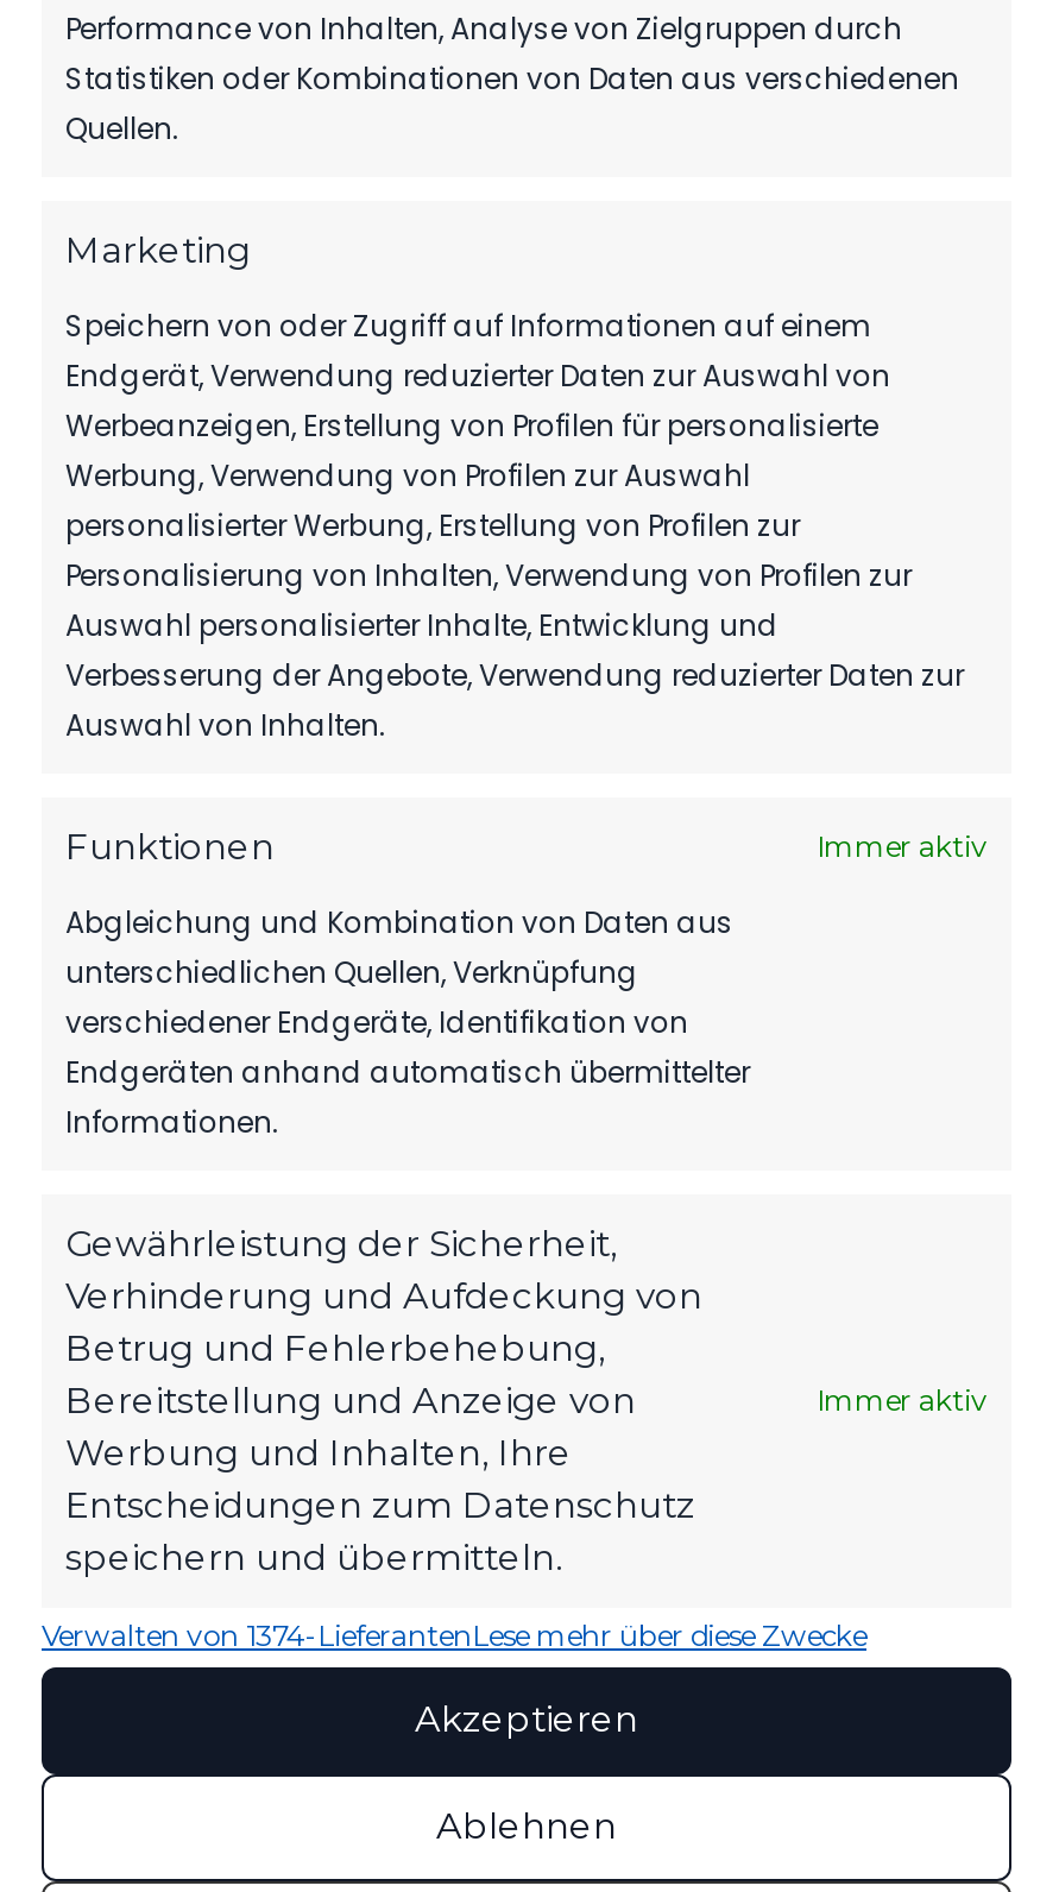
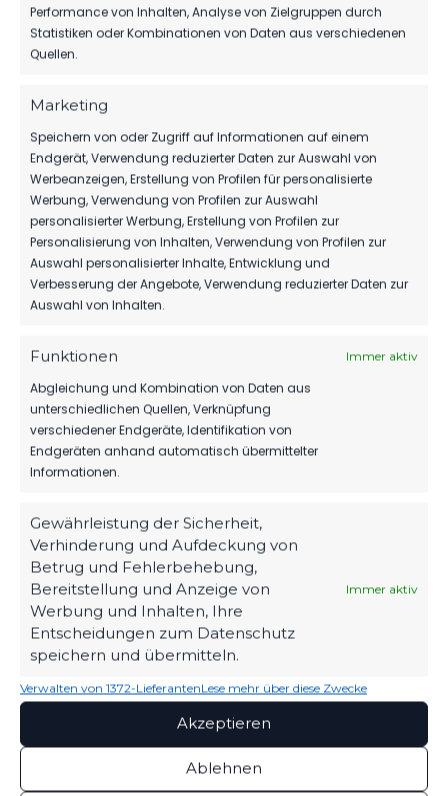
- Verwalten von 1374-LieferantenLese mehr über diese Zwecke
+ Verwalten von 1372-LieferantenLese mehr über diese Zwecke
